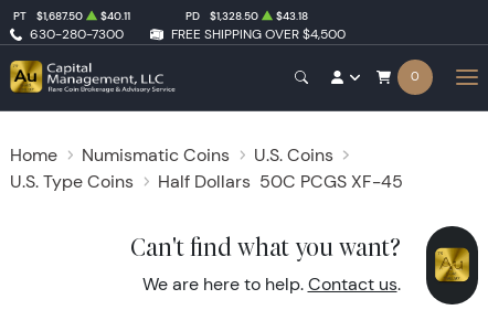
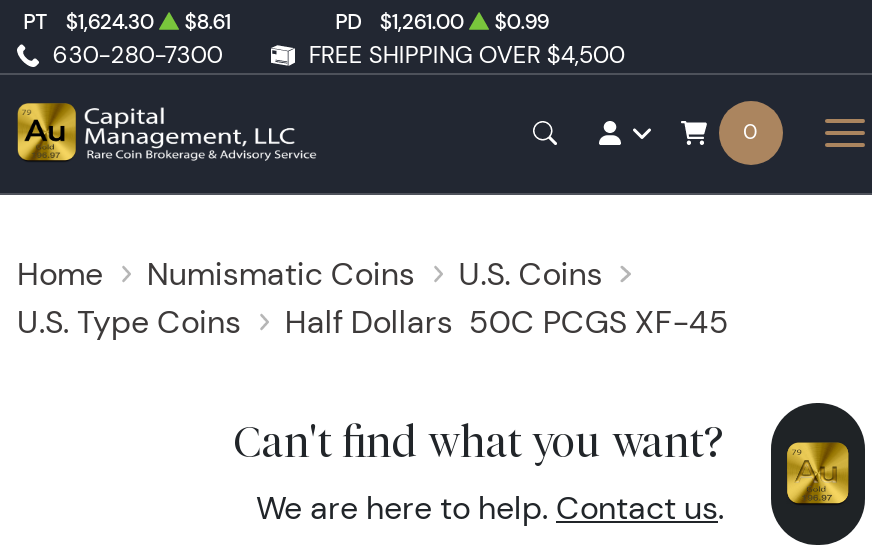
- $1,687.50
+ $1,624.30

- $40.11
+ $8.61

- $1,328.50
+ $1,261.00

- $43.18
+ $0.99
